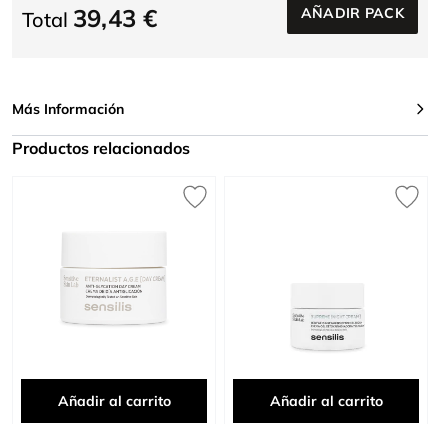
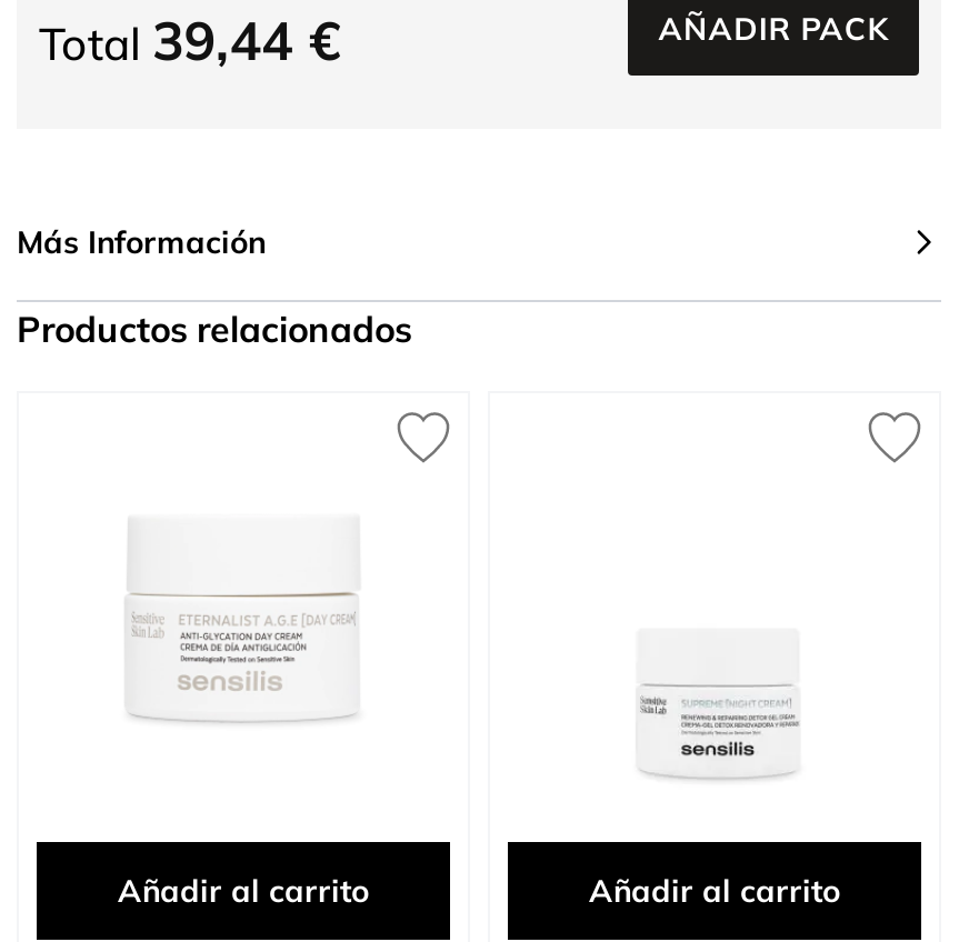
- Total 39,43 €
+ Total 39,44 €
